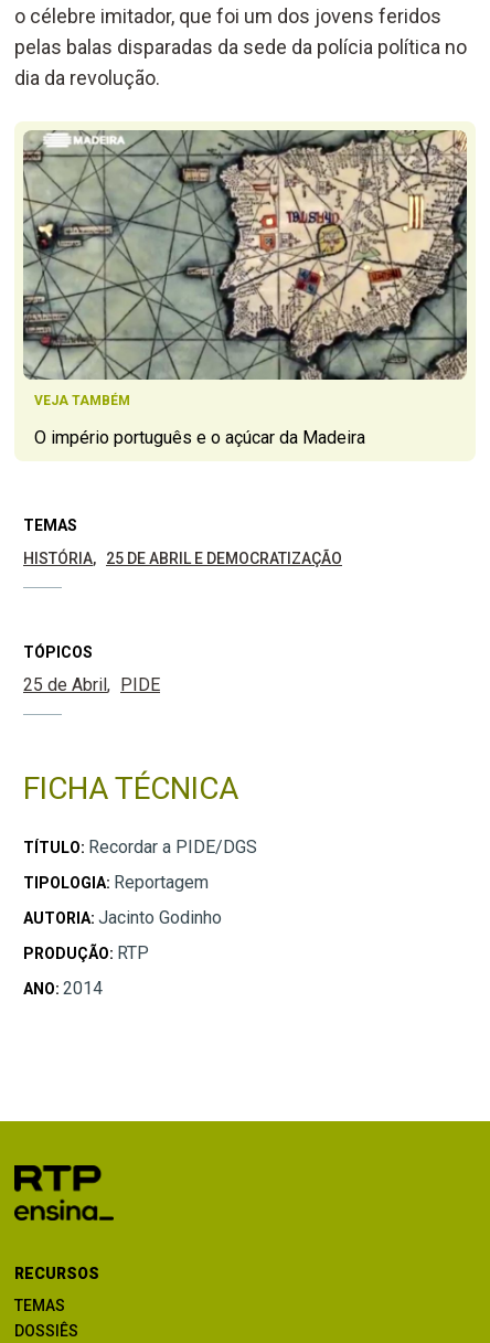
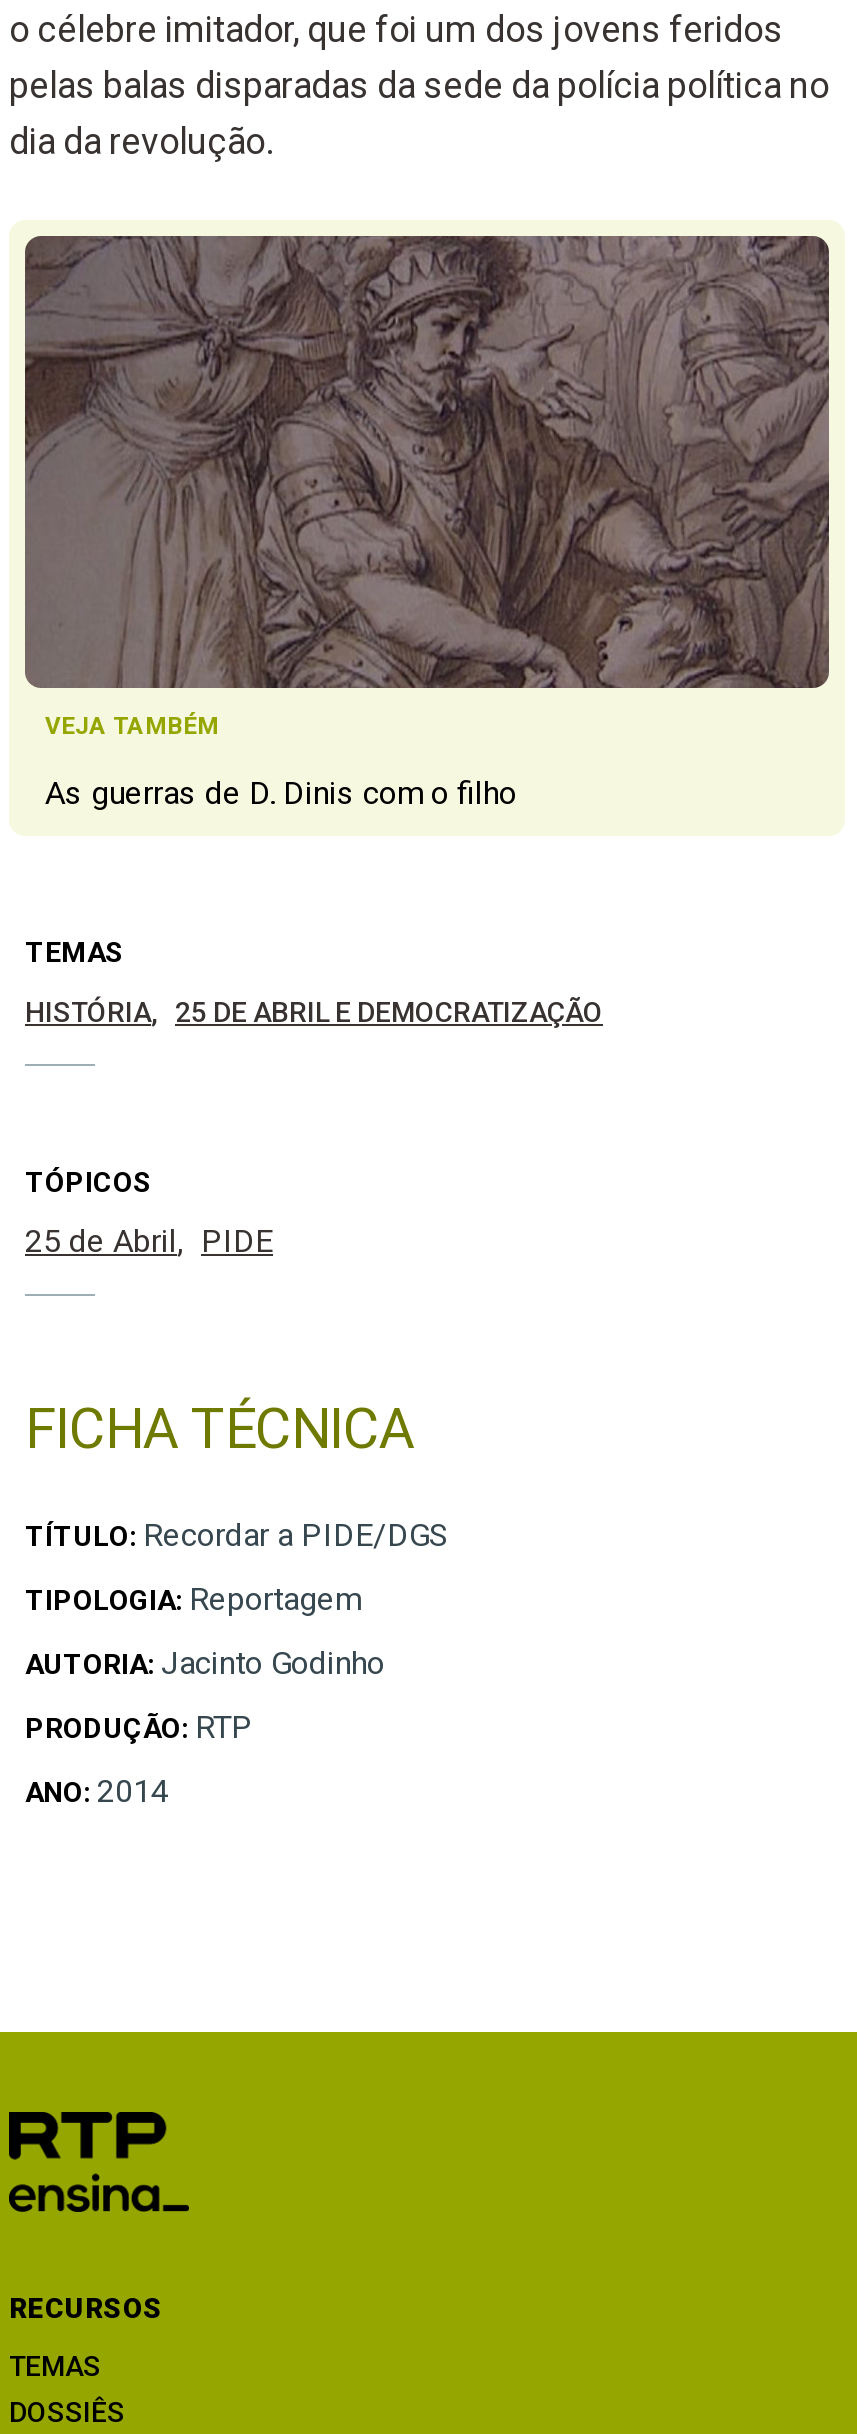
- [image]
+ [image]

- O império português e o açúcar da Madeira
+ As guerras de D. Dinis com o filho
